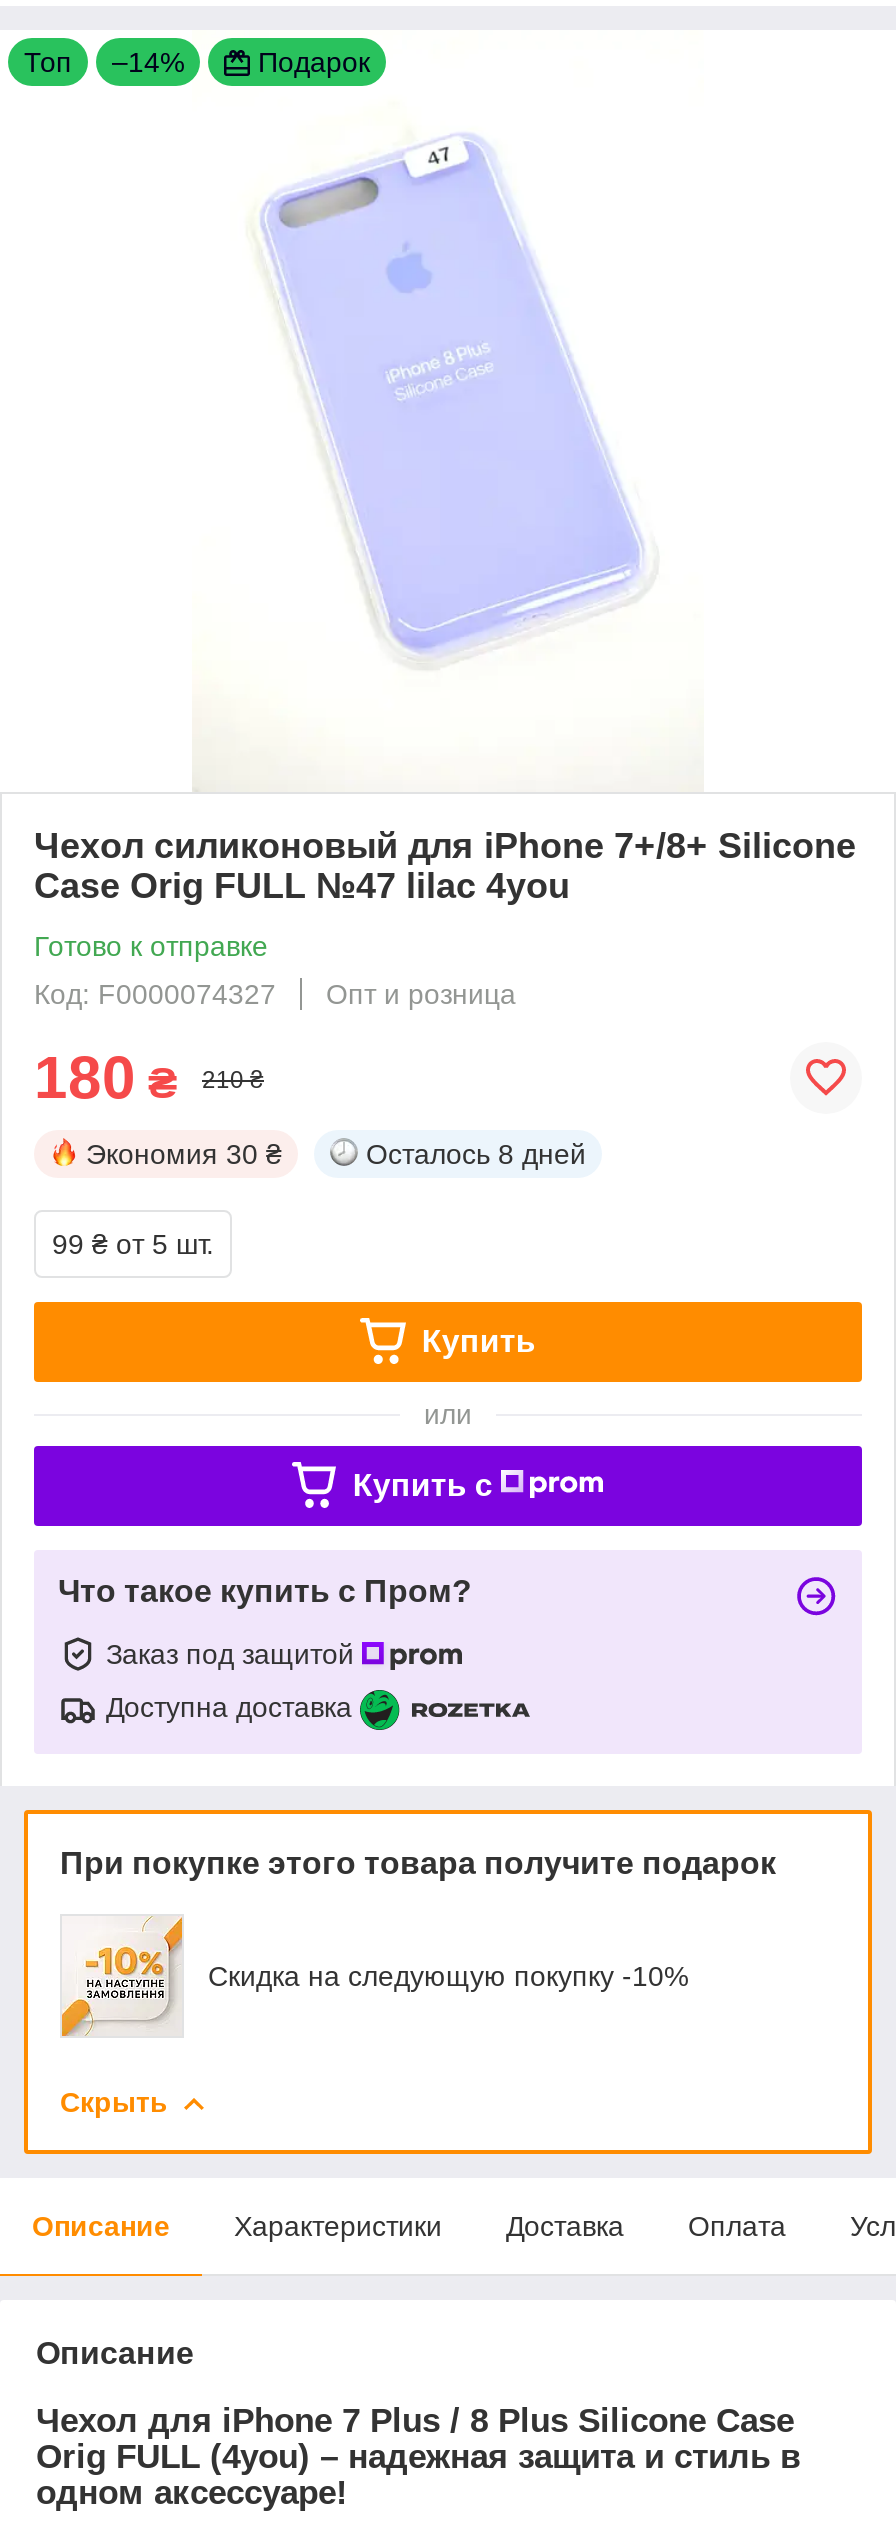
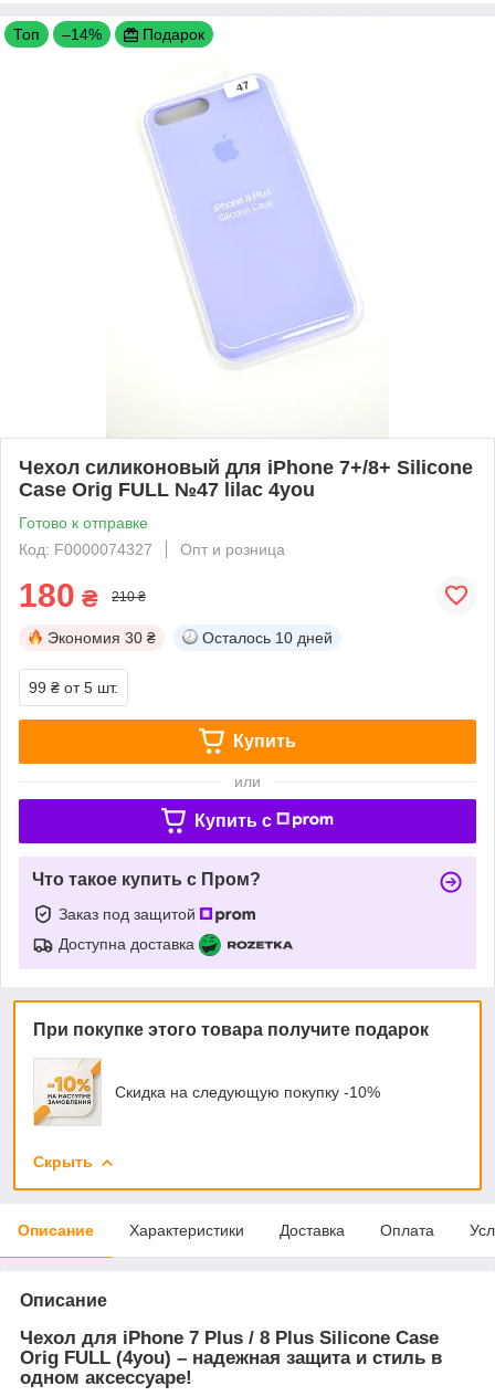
- Осталось 8 дней
+ Осталось 10 дней
